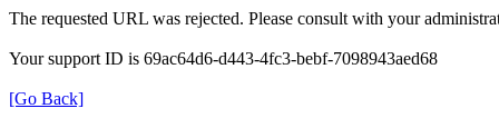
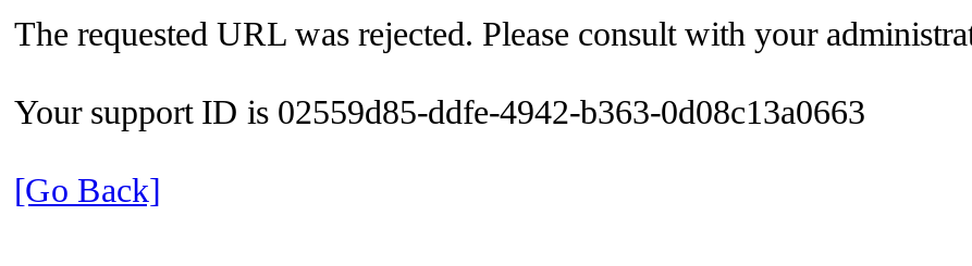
- Your support ID is 69ac64d6-d443-4fc3-bebf-7098943aed68
+ Your support ID is 02559d85-ddfe-4942-b363-0d08c13a0663
